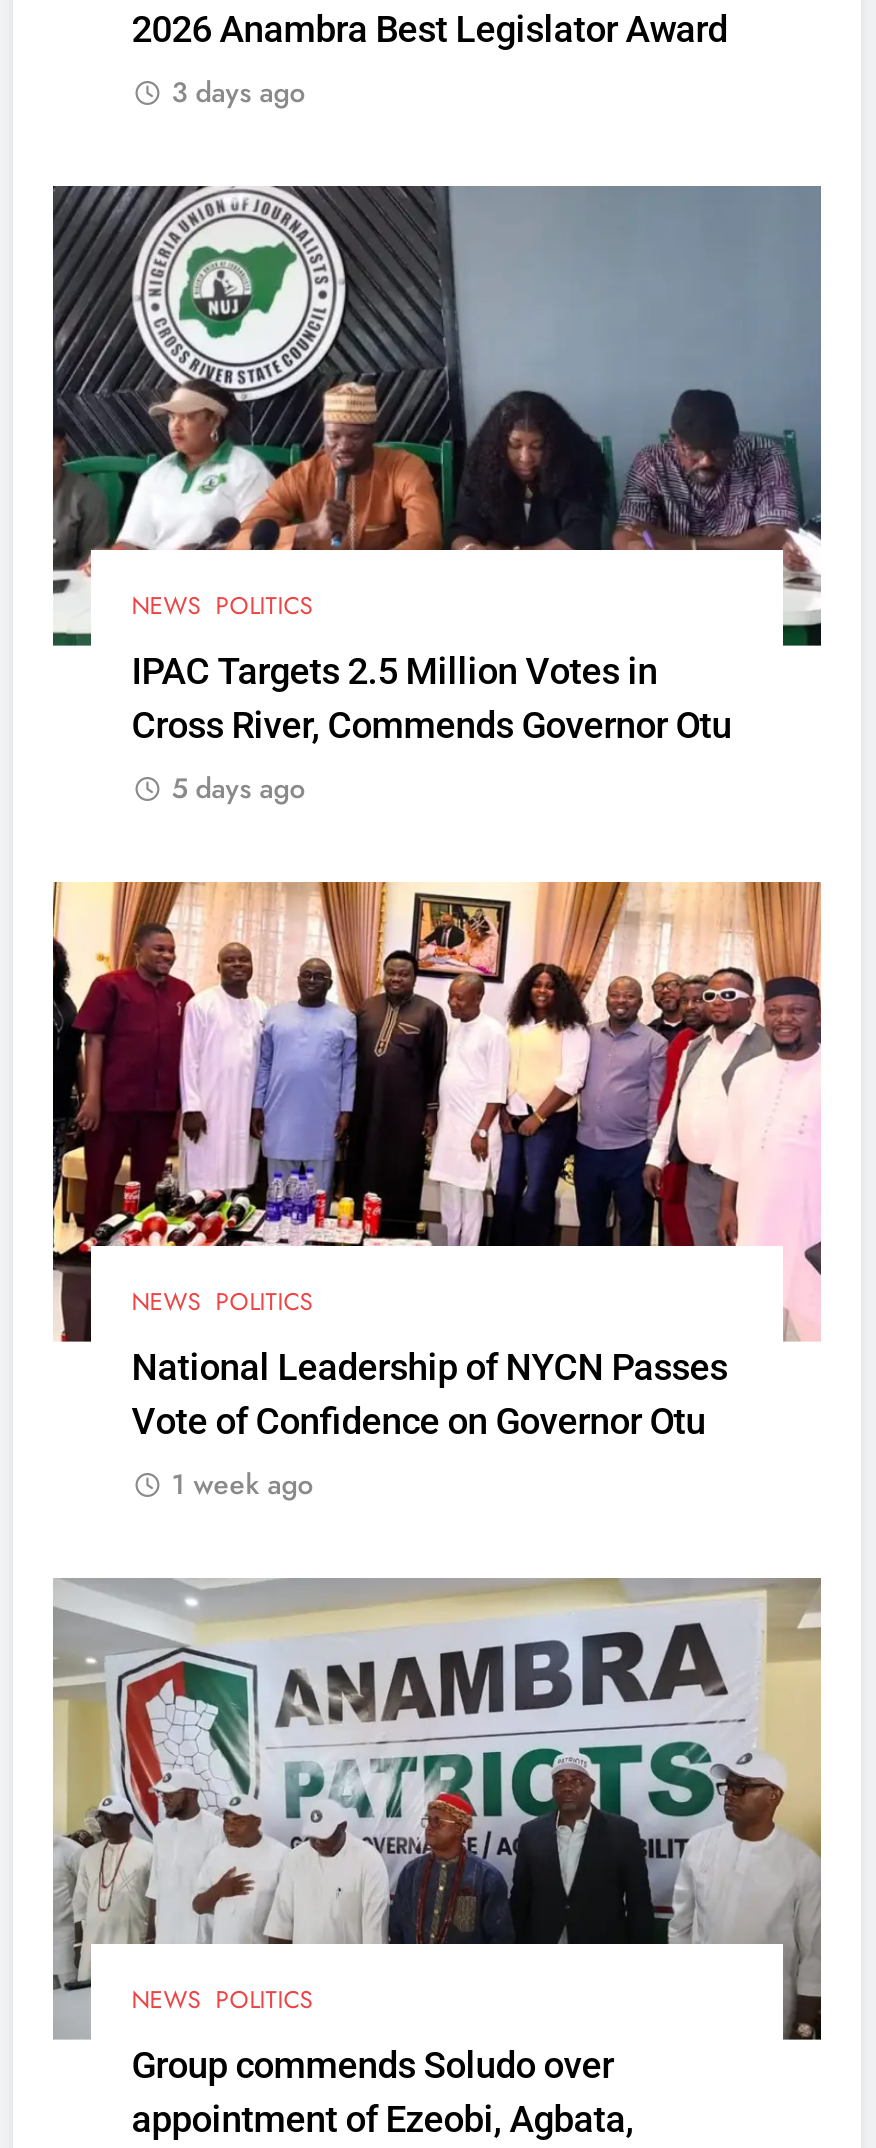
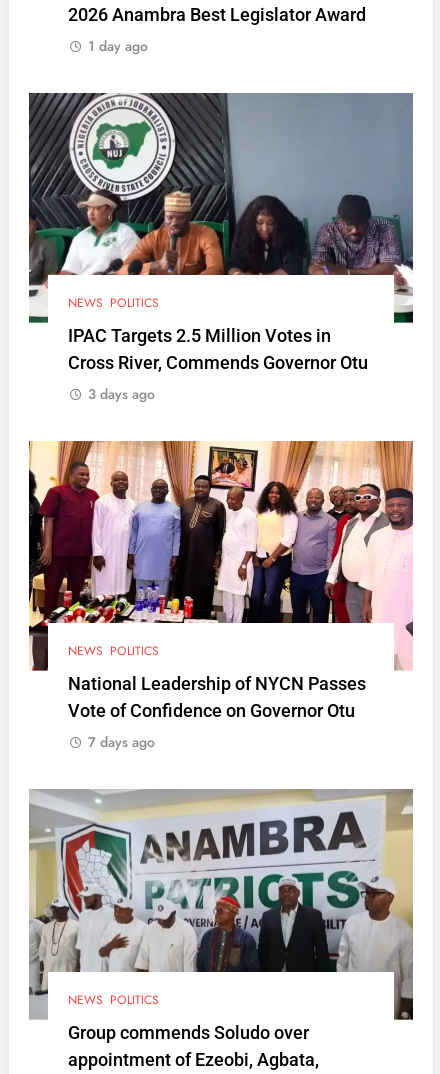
- 3 days ago
+ 1 day ago

- 5 days ago
+ 3 days ago

- 1 week ago
+ 7 days ago
